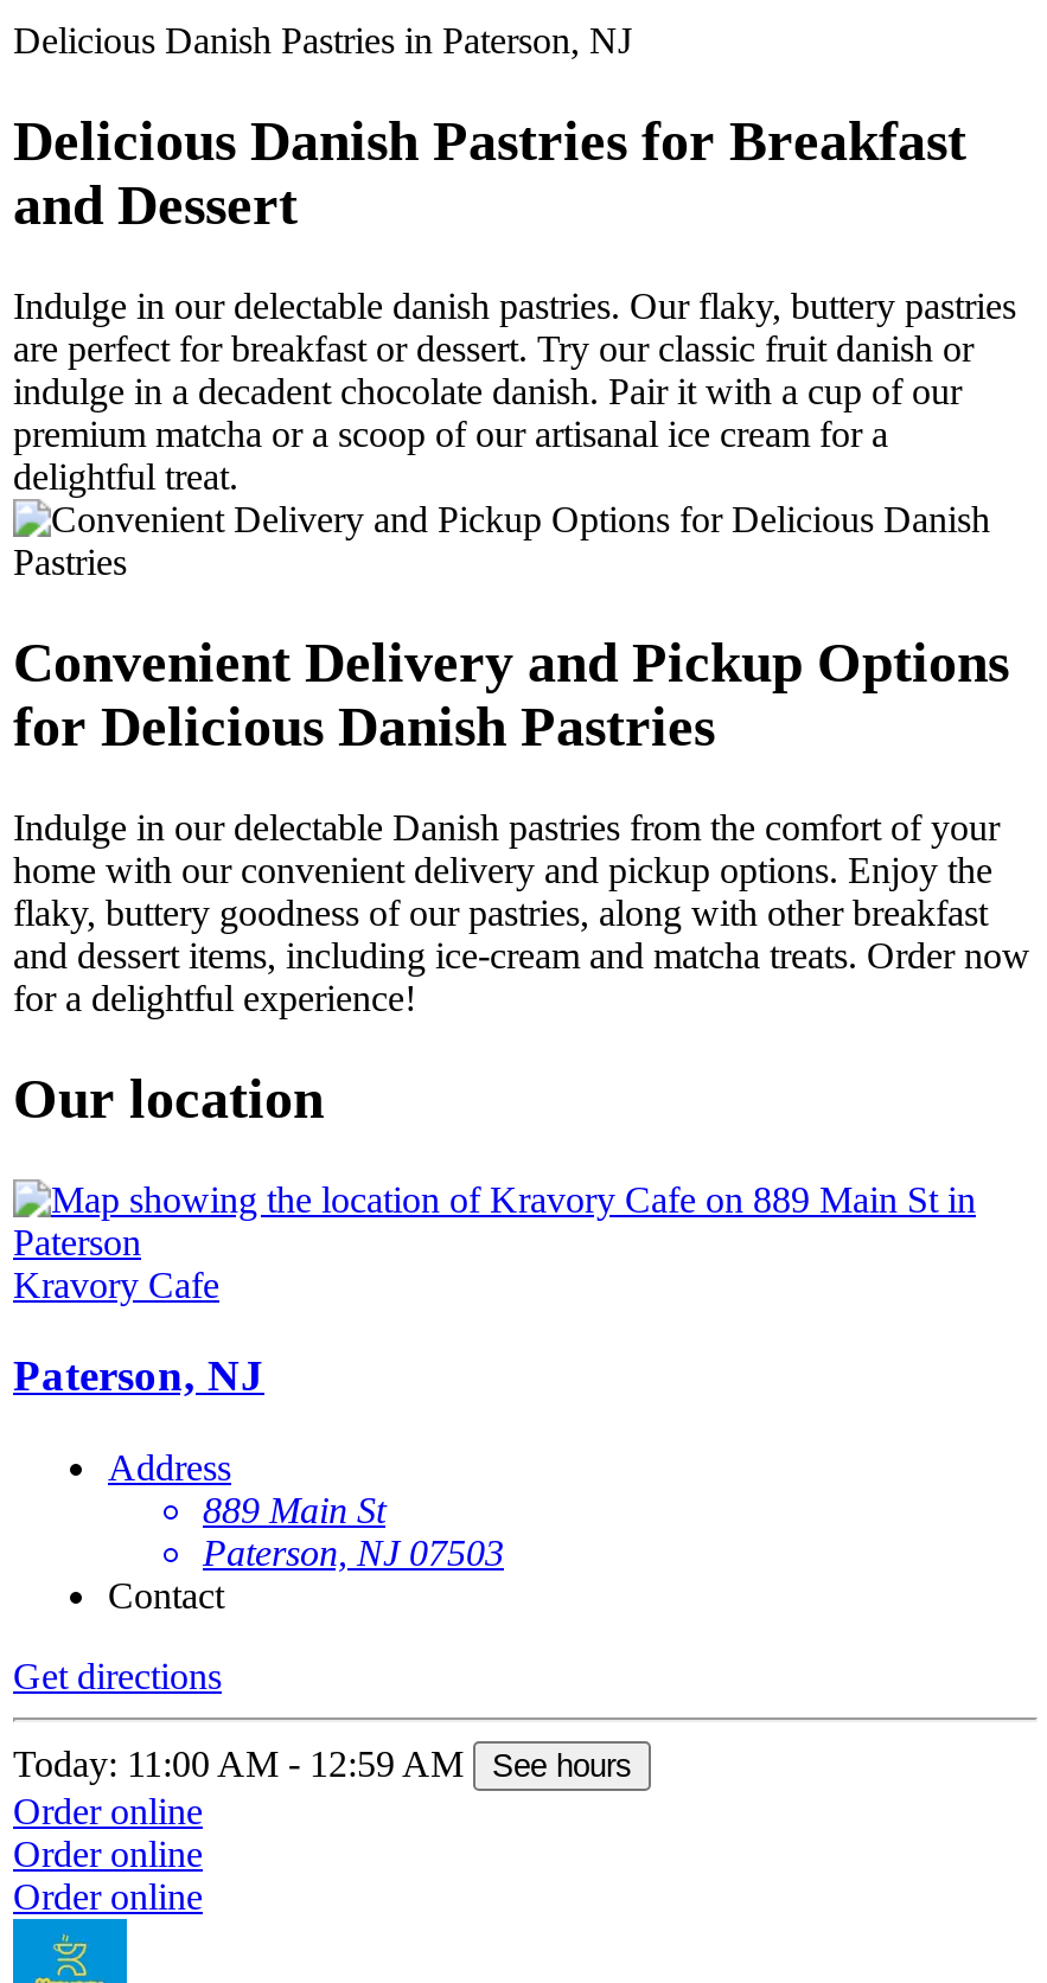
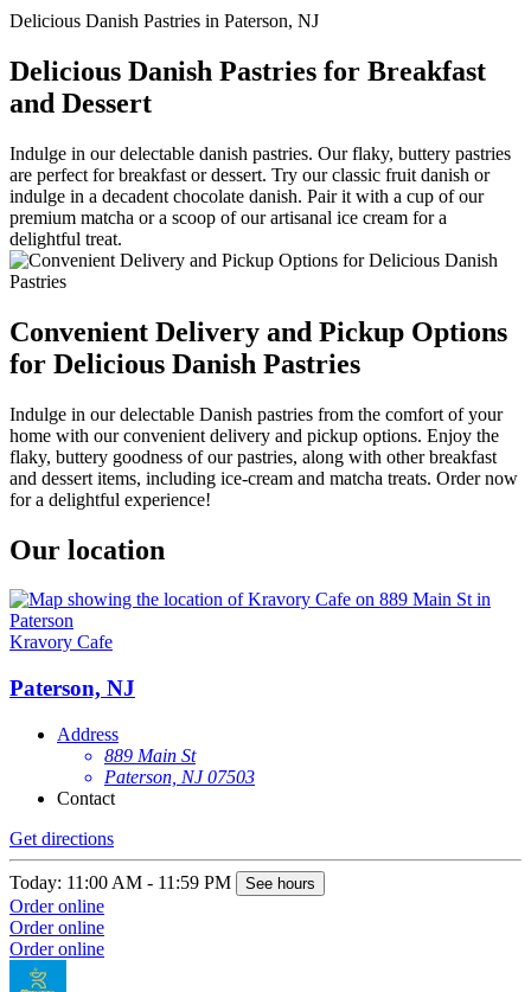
- Today: 11:00 AM - 12:59 AM See hours
+ Today: 11:00 AM - 11:59 PM See hours
